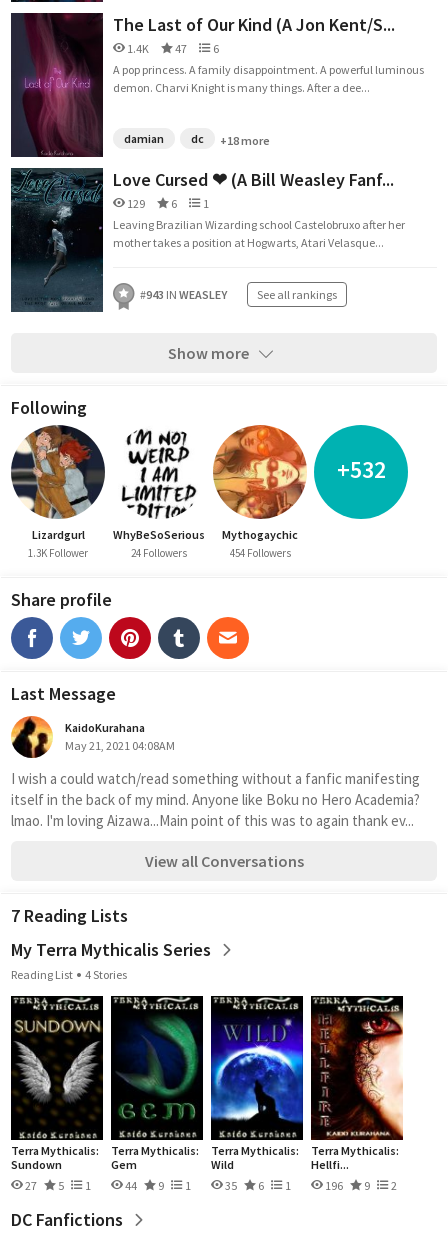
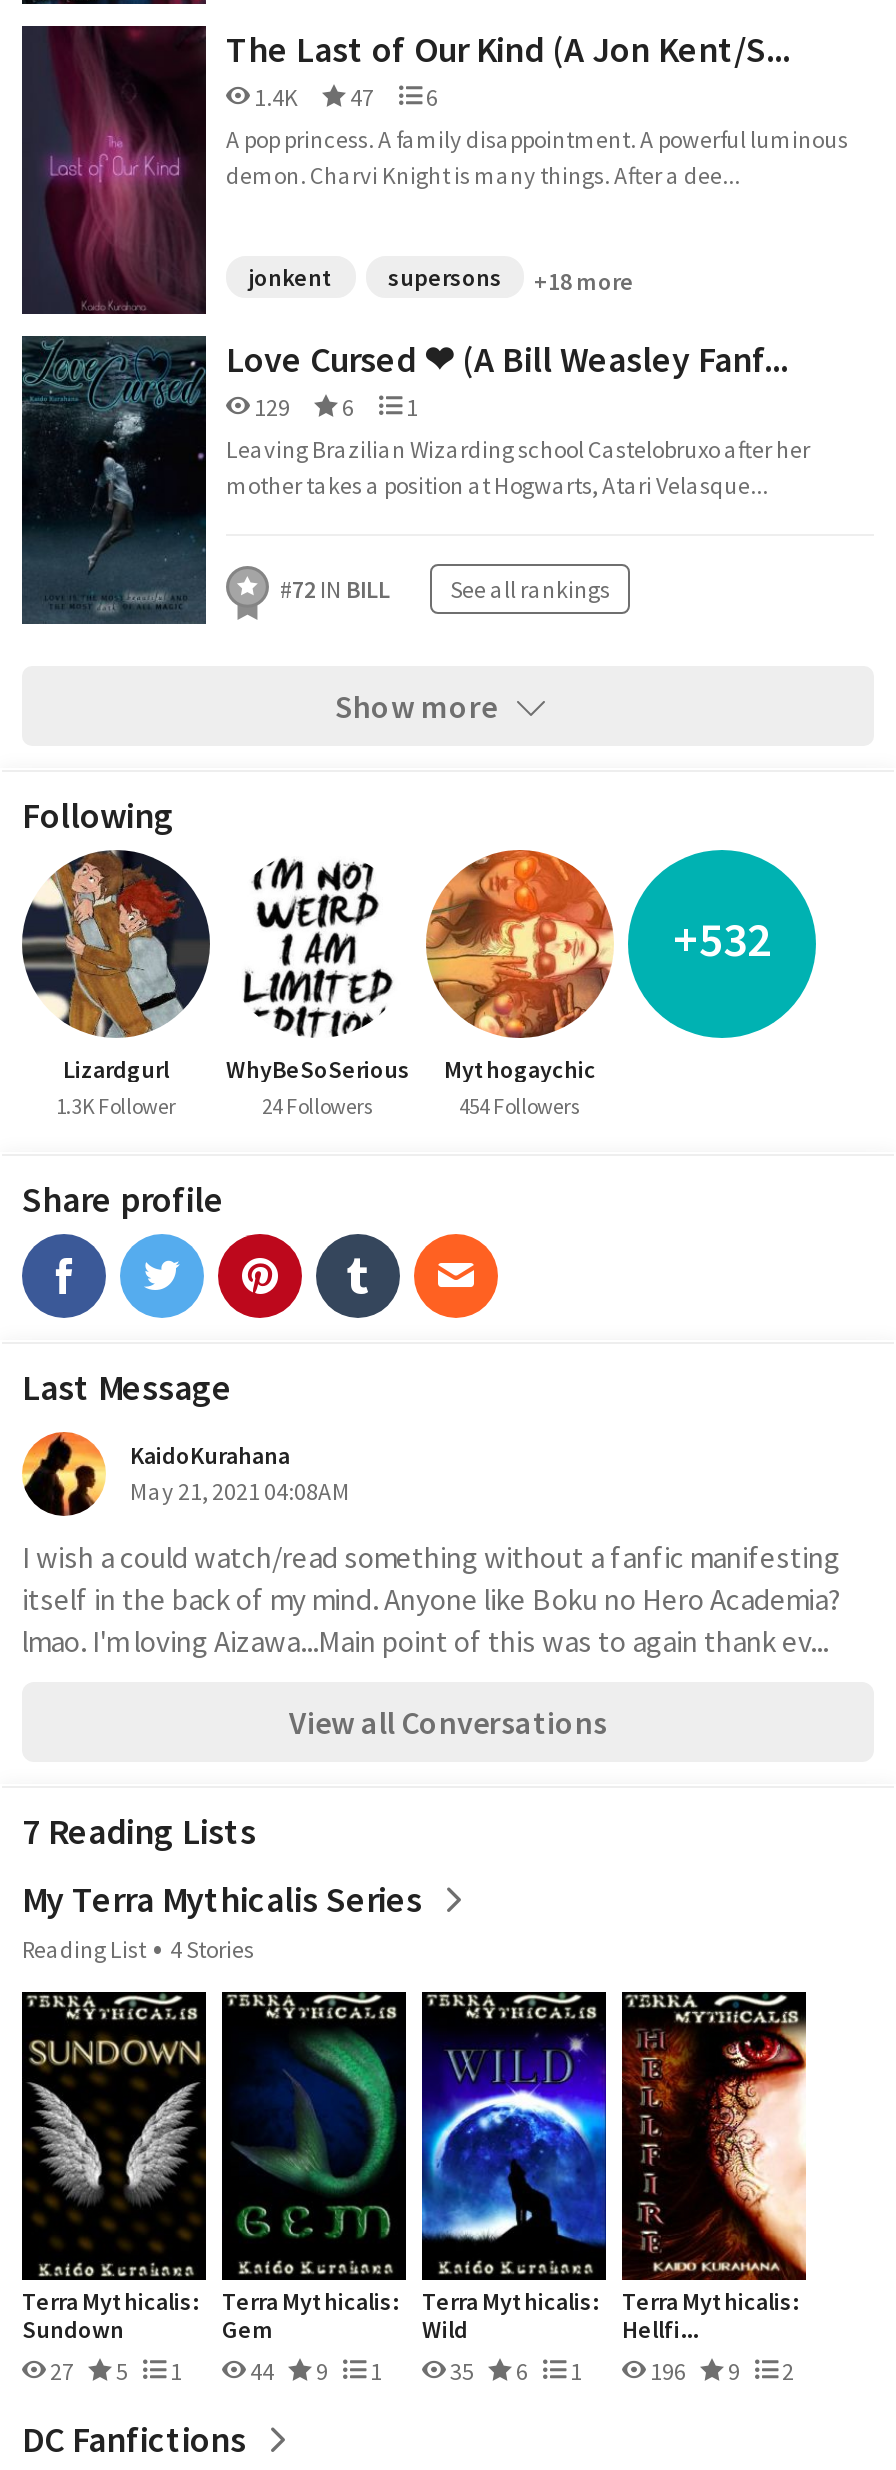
- damian
- dc
+ jonkent
+ supersons

- #943 IN WEASLEY See all rankings
+ #72 IN BILL See all rankings
